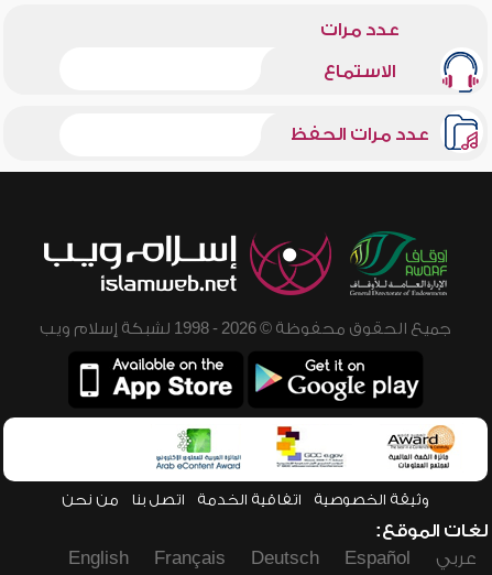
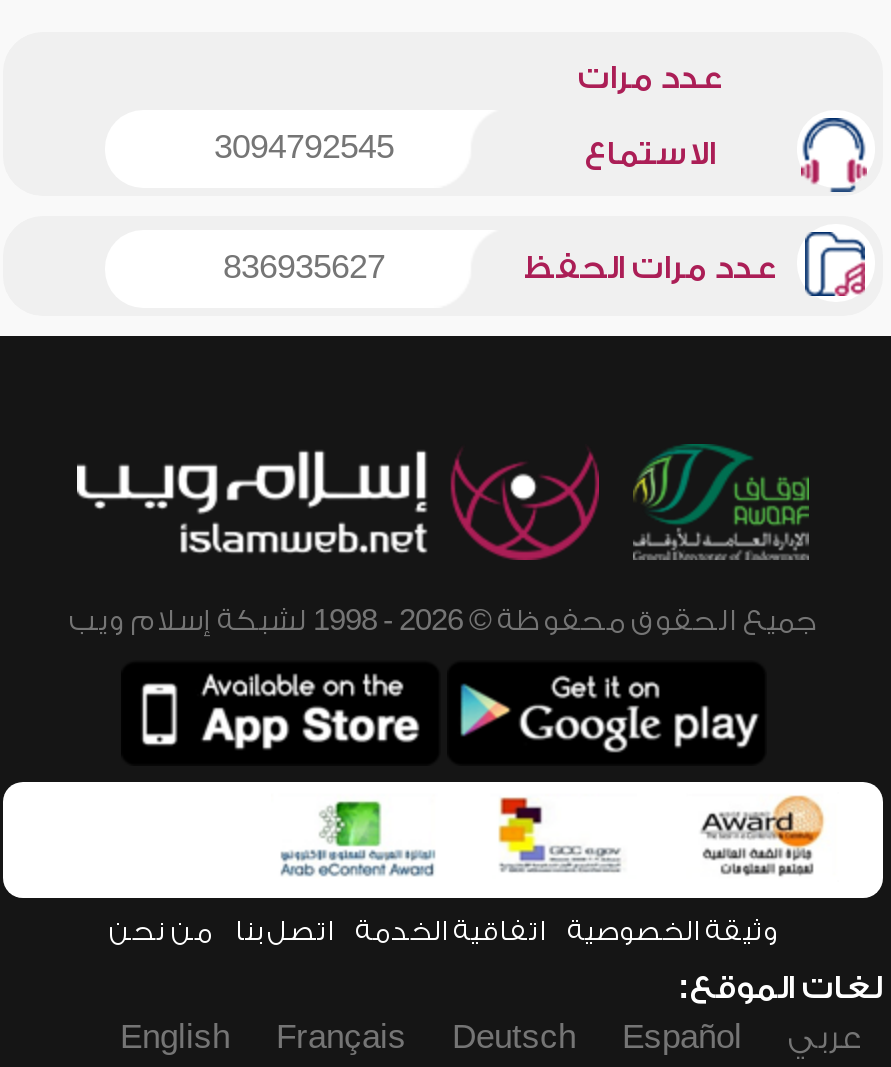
+ 3094792545

+ 836935627
